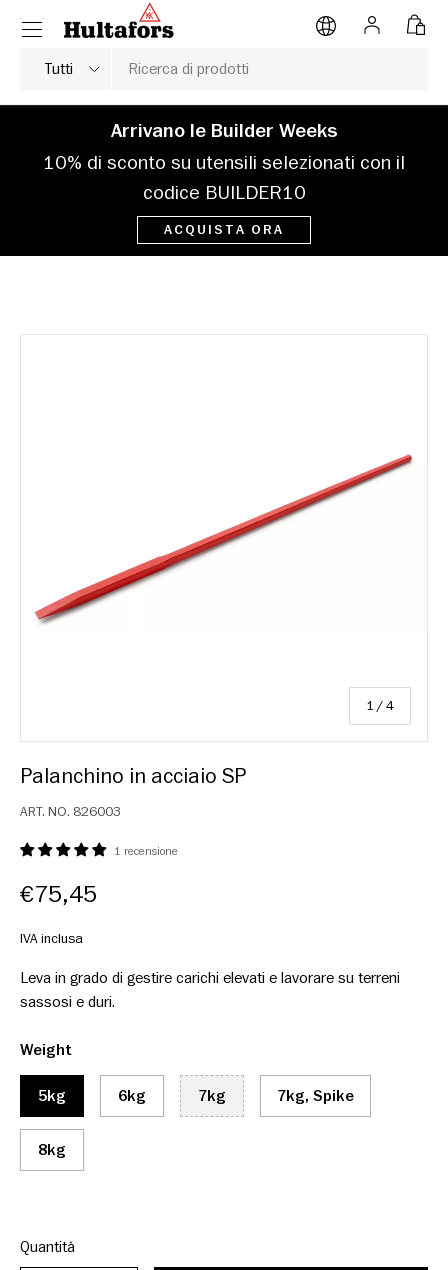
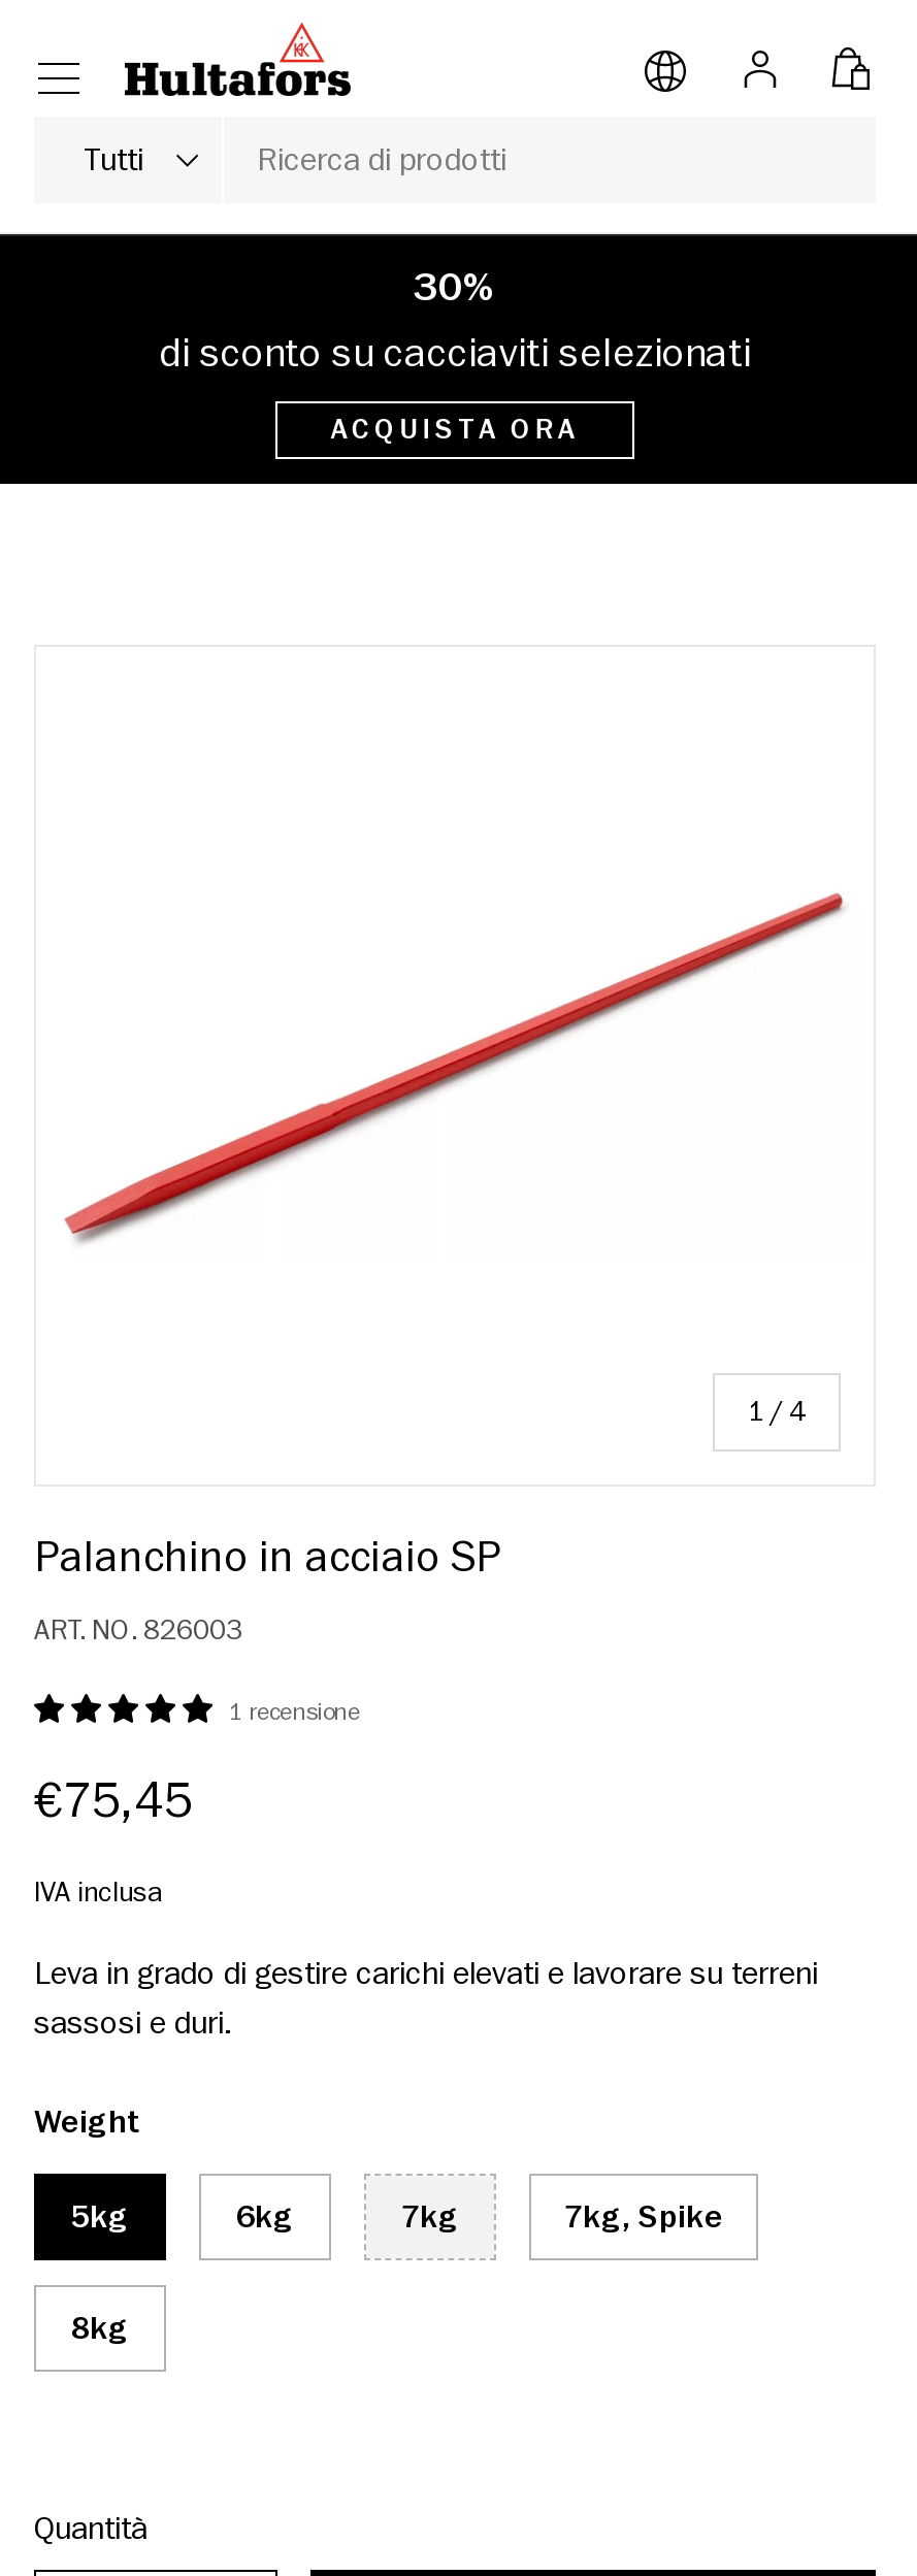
- Arrivano le Builder Weeks
- 10% di sconto su utensili selezionati con il
- codice BUILDER10
+ 30%
+ di sconto su cacciaviti selezionati
